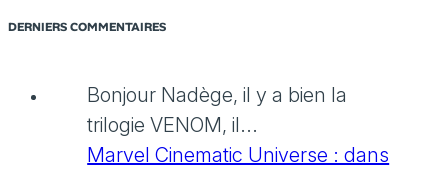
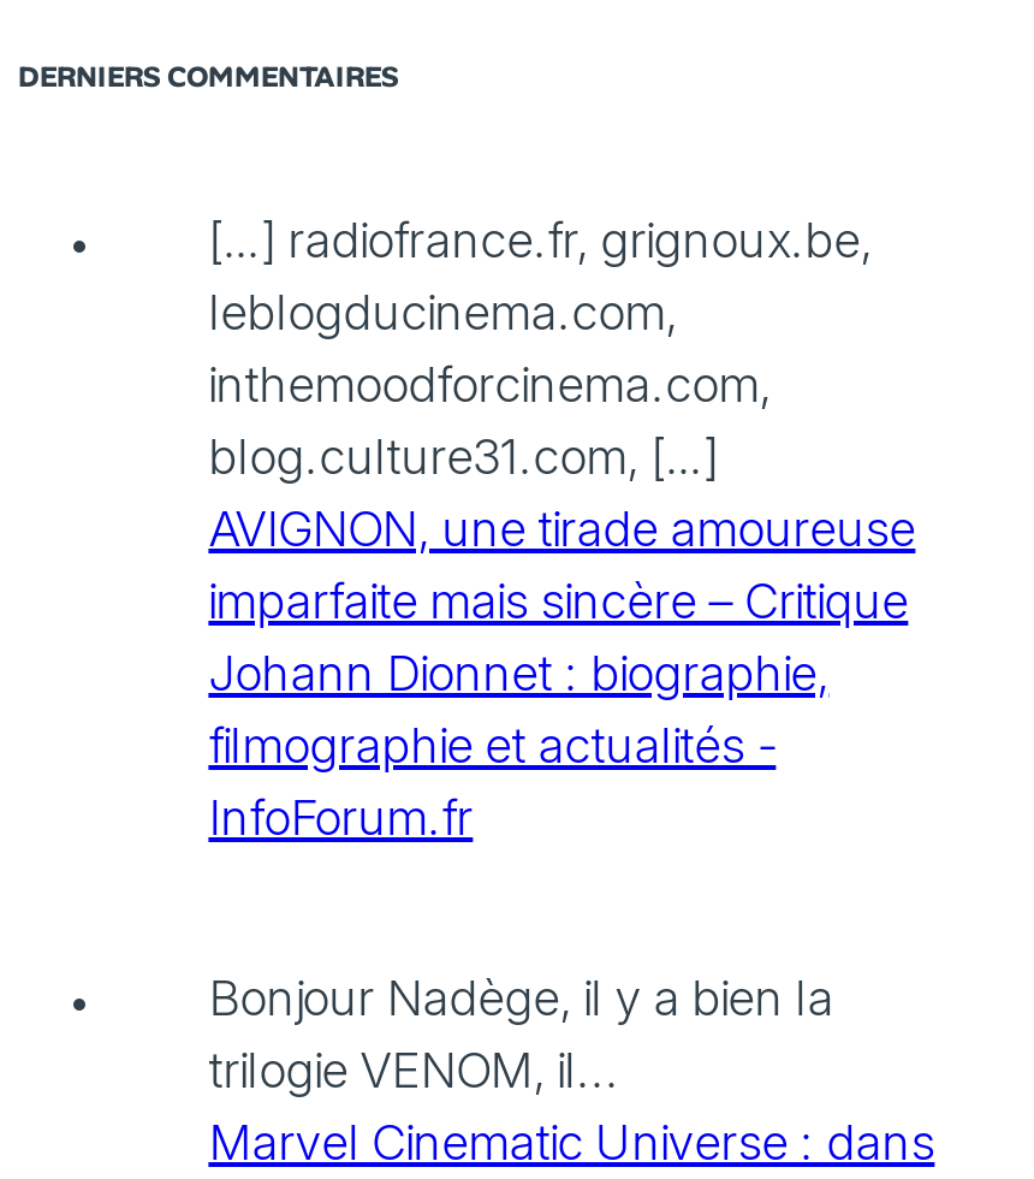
+ […] radiofrance.fr, grignoux.be,
+ leblogducinema.com,
+ inthemoodforcinema.com,
+ blog.culture31.com, […]
+ AVIGNON, une tirade amoureuse
+ imparfaite mais sincère – Critique
+ Johann Dionnet : biographie,
+ filmographie et actualités -
+ InfoForum.fr
